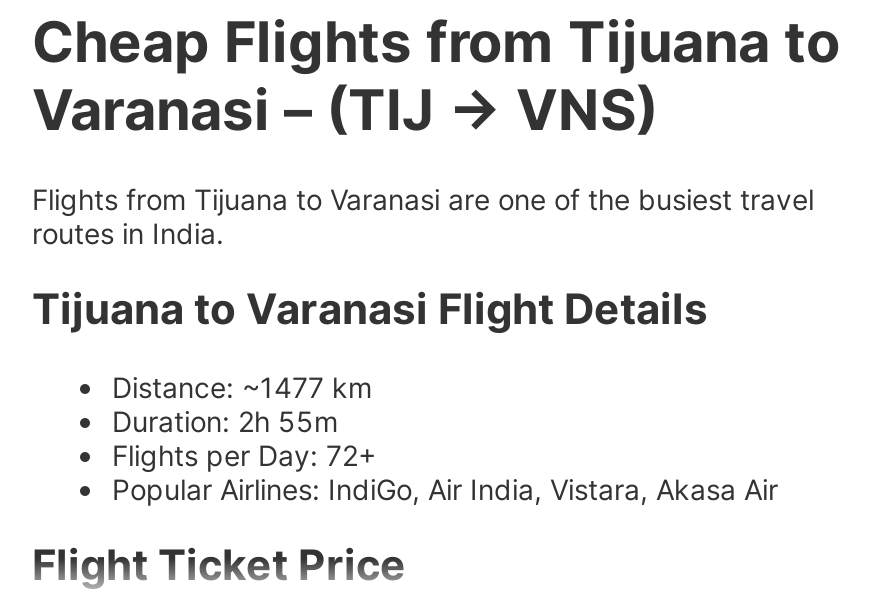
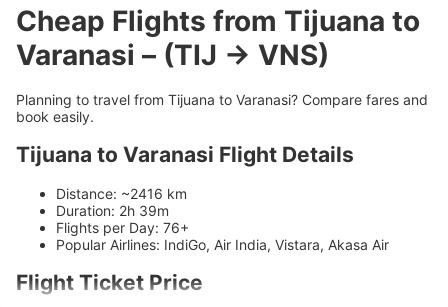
- Flights from Tijuana to Varanasi are one of the busiest travel
- routes in India.
+ Planning to travel from Tijuana to Varanasi? Compare fares and
+ book easily.

- Distance: ~1477 km
+ Distance: ~2416 km

- Duration: 2h 55m
+ Duration: 2h 39m

- Flights per Day: 72+
+ Flights per Day: 76+
